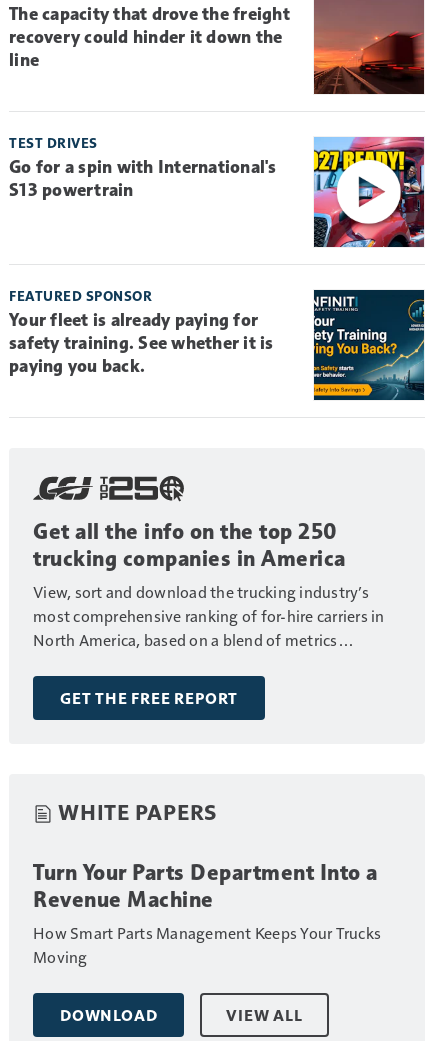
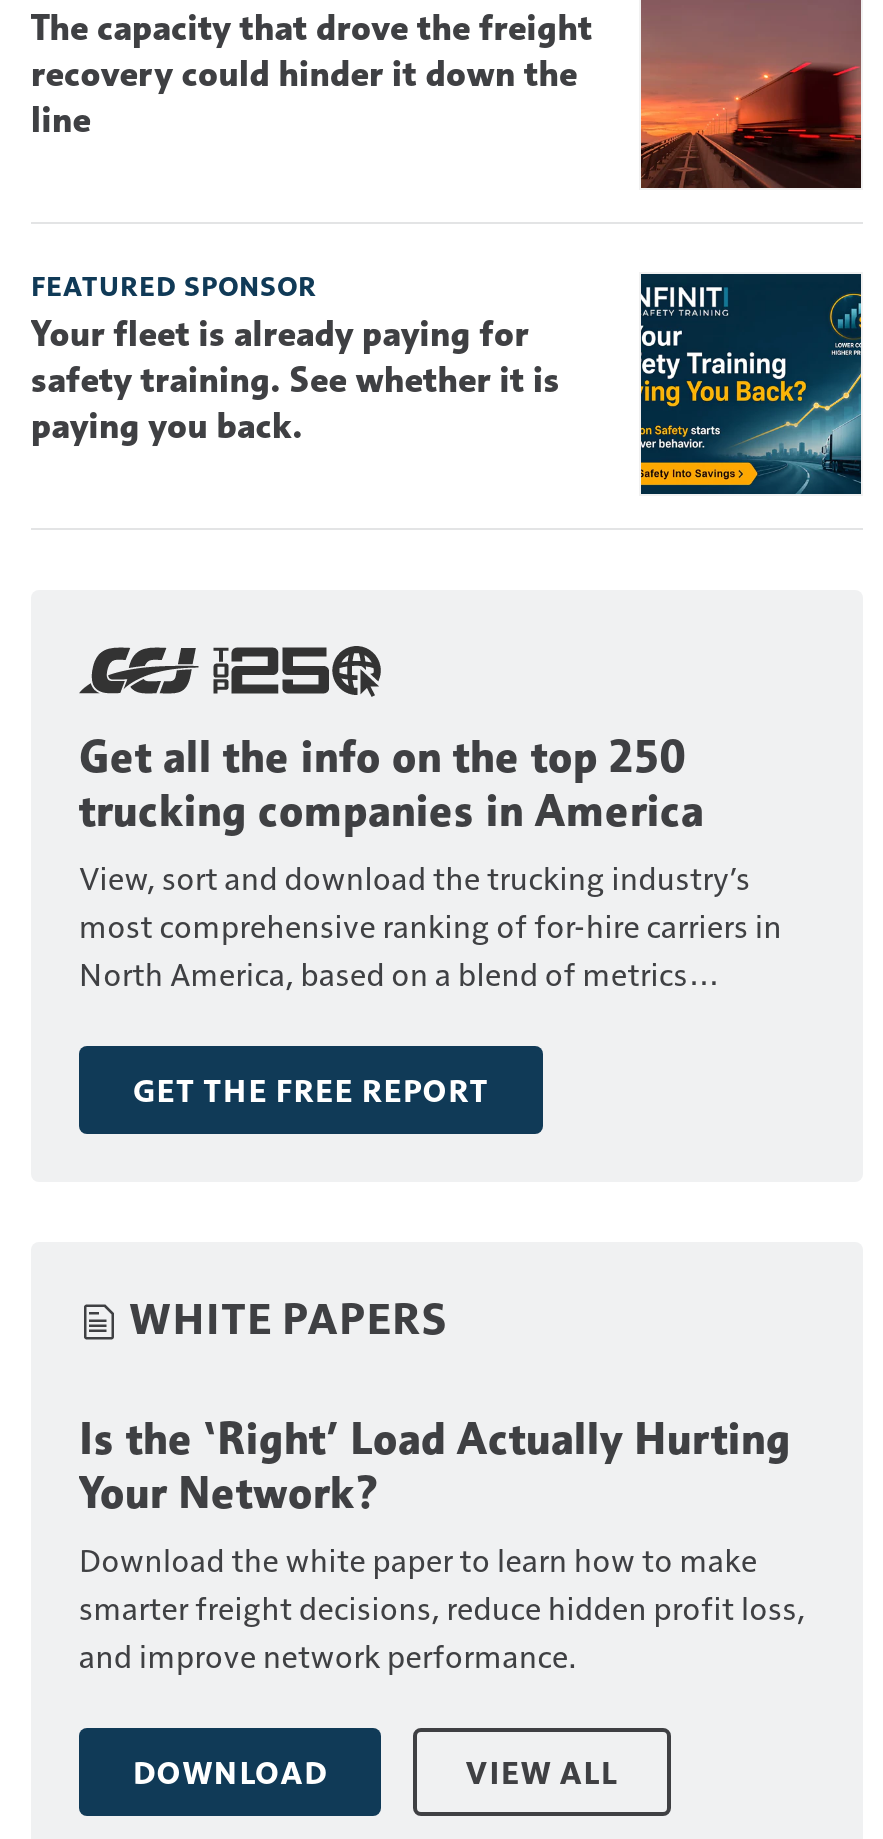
- [image]
- TEST DRIVES
- Go for a spin with International's
- S13 powertrain

moved up: [image] | FEATURED SPONSOR | Your fleet is already paying for | ... | GET THE FREE REPORT | WHITE PAPERS

- Turn Your Parts Department Into a
- Revenue Machine
- How Smart Parts Management Keeps Your Trucks
- Moving
+ Is the ‘Right’ Load Actually Hurting
+ Your Network?
+ Download the white paper to learn how to make
+ smarter freight decisions, reduce hidden profit loss,
+ and improve network performance.
